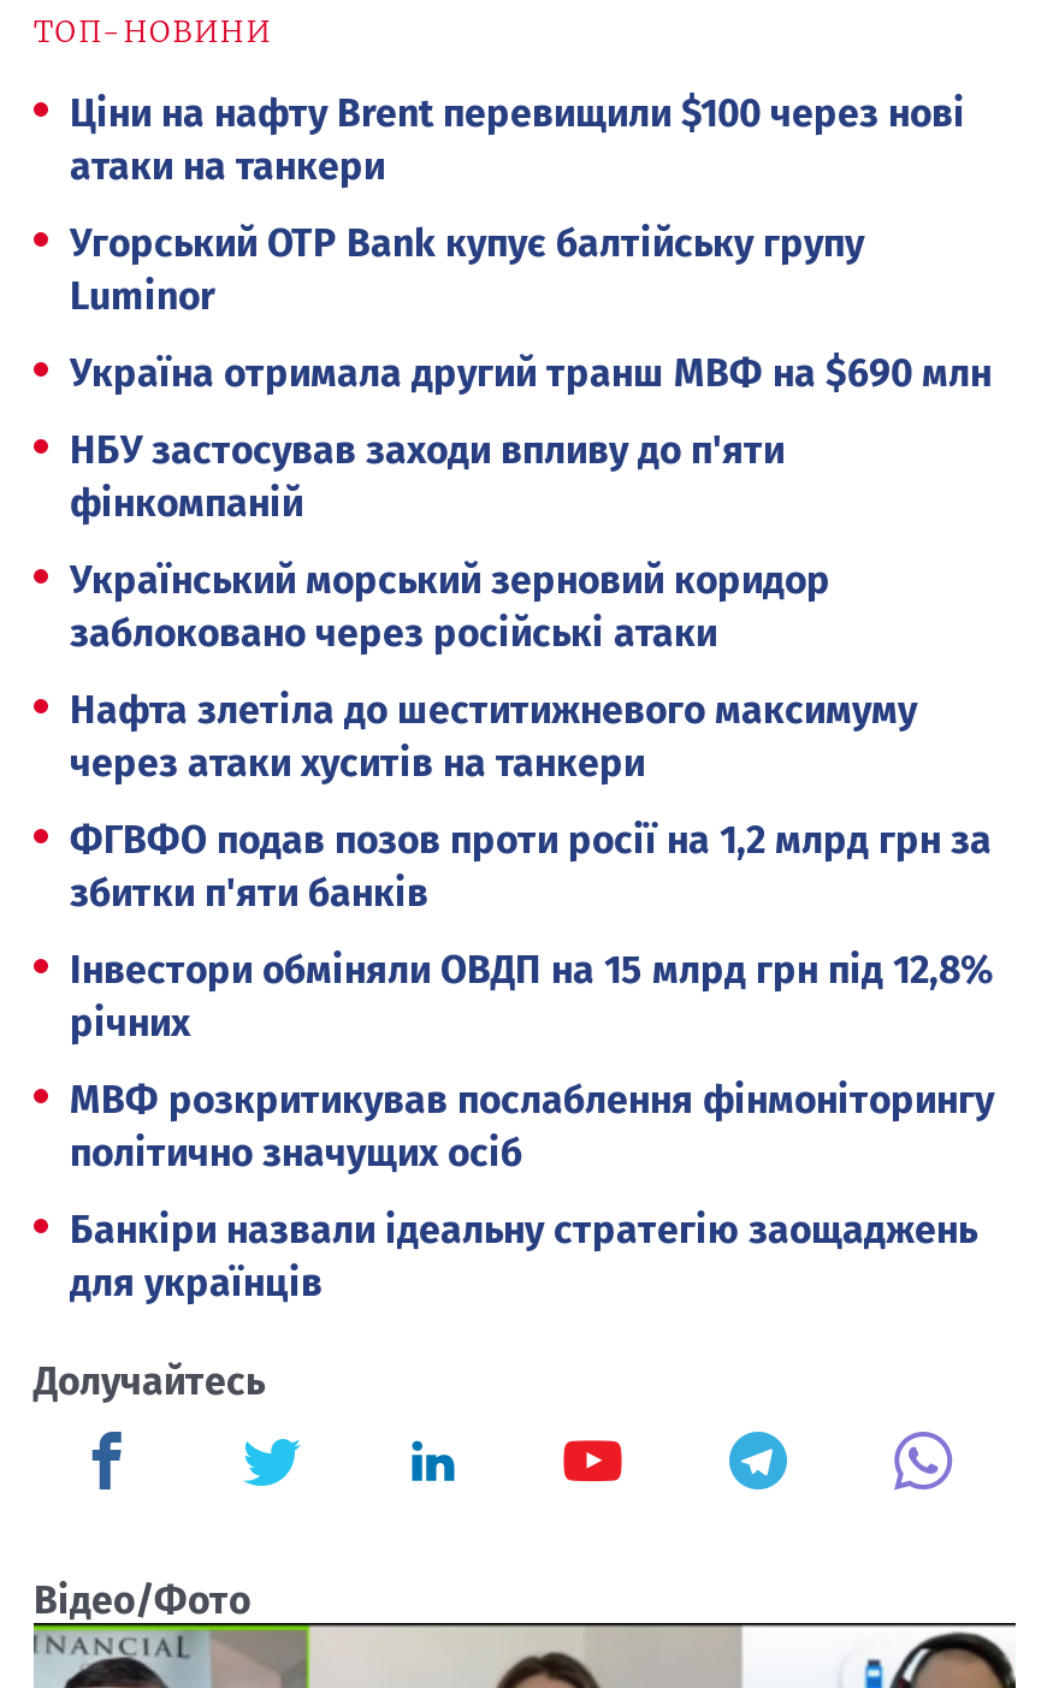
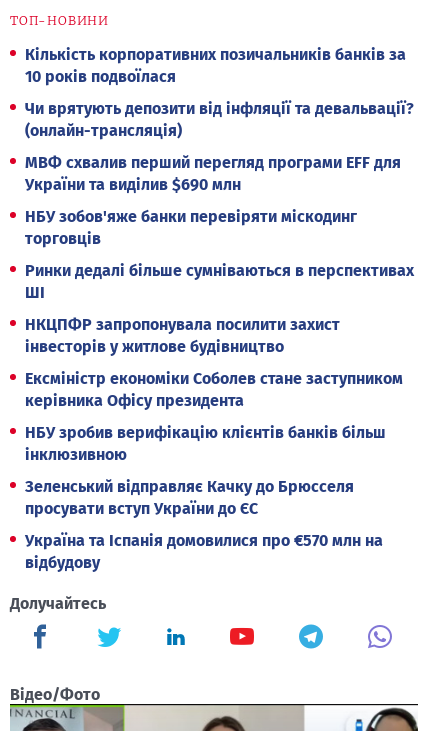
- Ціни на нафту Brent перевищили $100 через нові
- атаки на танкери
+ Кількість корпоративних позичальників банків за
+ 10 років подвоїлася

- Угорський OTP Bank купує балтійську групу
- Luminor
+ Чи врятують депозити від інфляції та девальвації?
+ (онлайн-трансляція)

- Україна отримала другий транш МВФ на $690 млн
+ МВФ схвалив перший перегляд програми EFF для
+ України та виділив $690 млн

- НБУ застосував заходи впливу до п'яти
- фінкомпаній
+ НБУ зобов'яже банки перевіряти міскодинг
+ торговців

- Український морський зерновий коридор
- заблоковано через російські атаки
+ Ринки дедалі більше сумніваються в перспективах
+ ШІ

- Нафта злетіла до шеститижневого максимуму
- через атаки хуситів на танкери
+ НКЦПФР запропонувала посилити захист
+ інвесторів у житлове будівництво

- ФГВФО подав позов проти росії на 1,2 млрд грн за
- збитки п'яти банків
+ Ексміністр економіки Соболев стане заступником
+ керівника Офісу президента

- Інвестори обміняли ОВДП на 15 млрд грн під 12,8%
- річних
+ НБУ зробив верифікацію клієнтів банків більш
+ інклюзивною

- МВФ розкритикував послаблення фінмоніторингу
- політично значущих осіб
+ Зеленський відправляє Качку до Брюсселя
+ просувати вступ України до ЄС

- Банкіри назвали ідеальну стратегію заощаджень
- для українців
+ Україна та Іспанія домовилися про €570 млн на
+ відбудову
